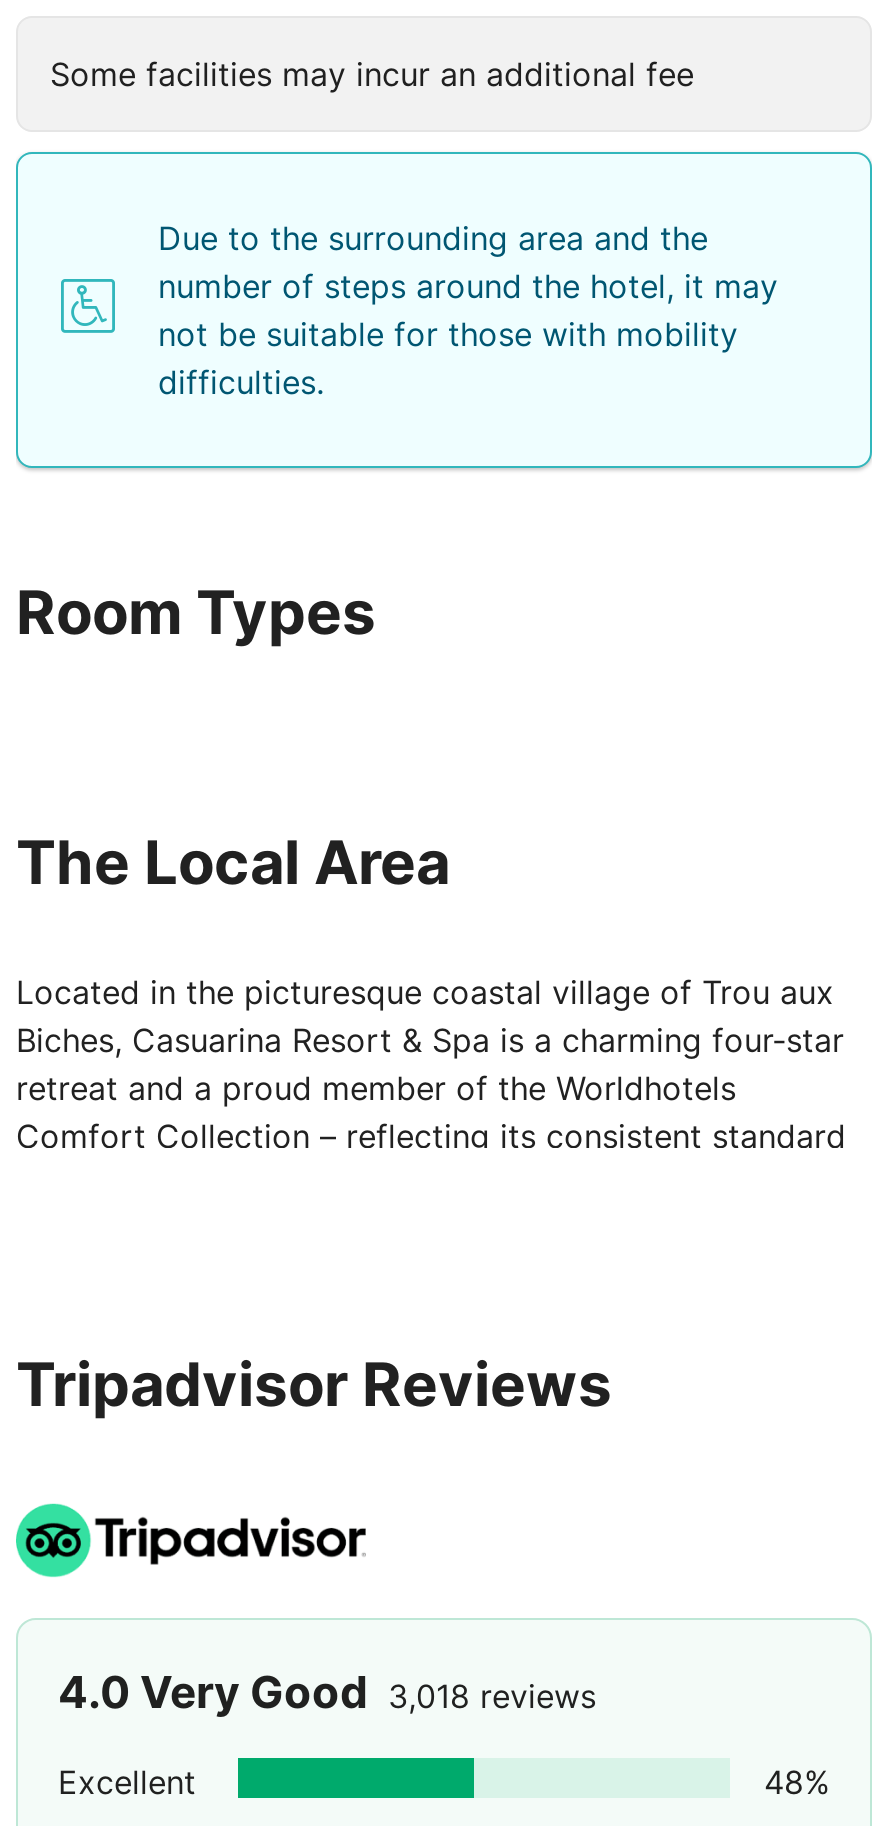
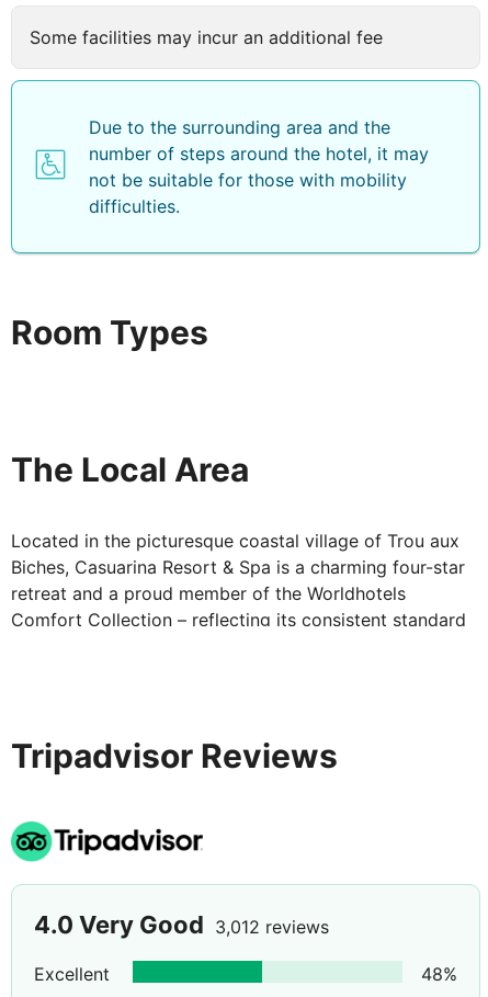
- 4.0 Very Good 3,018 reviews
+ 4.0 Very Good 3,012 reviews
